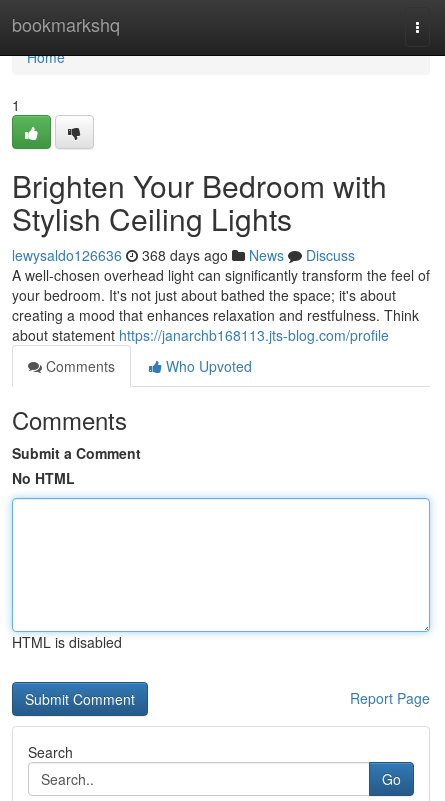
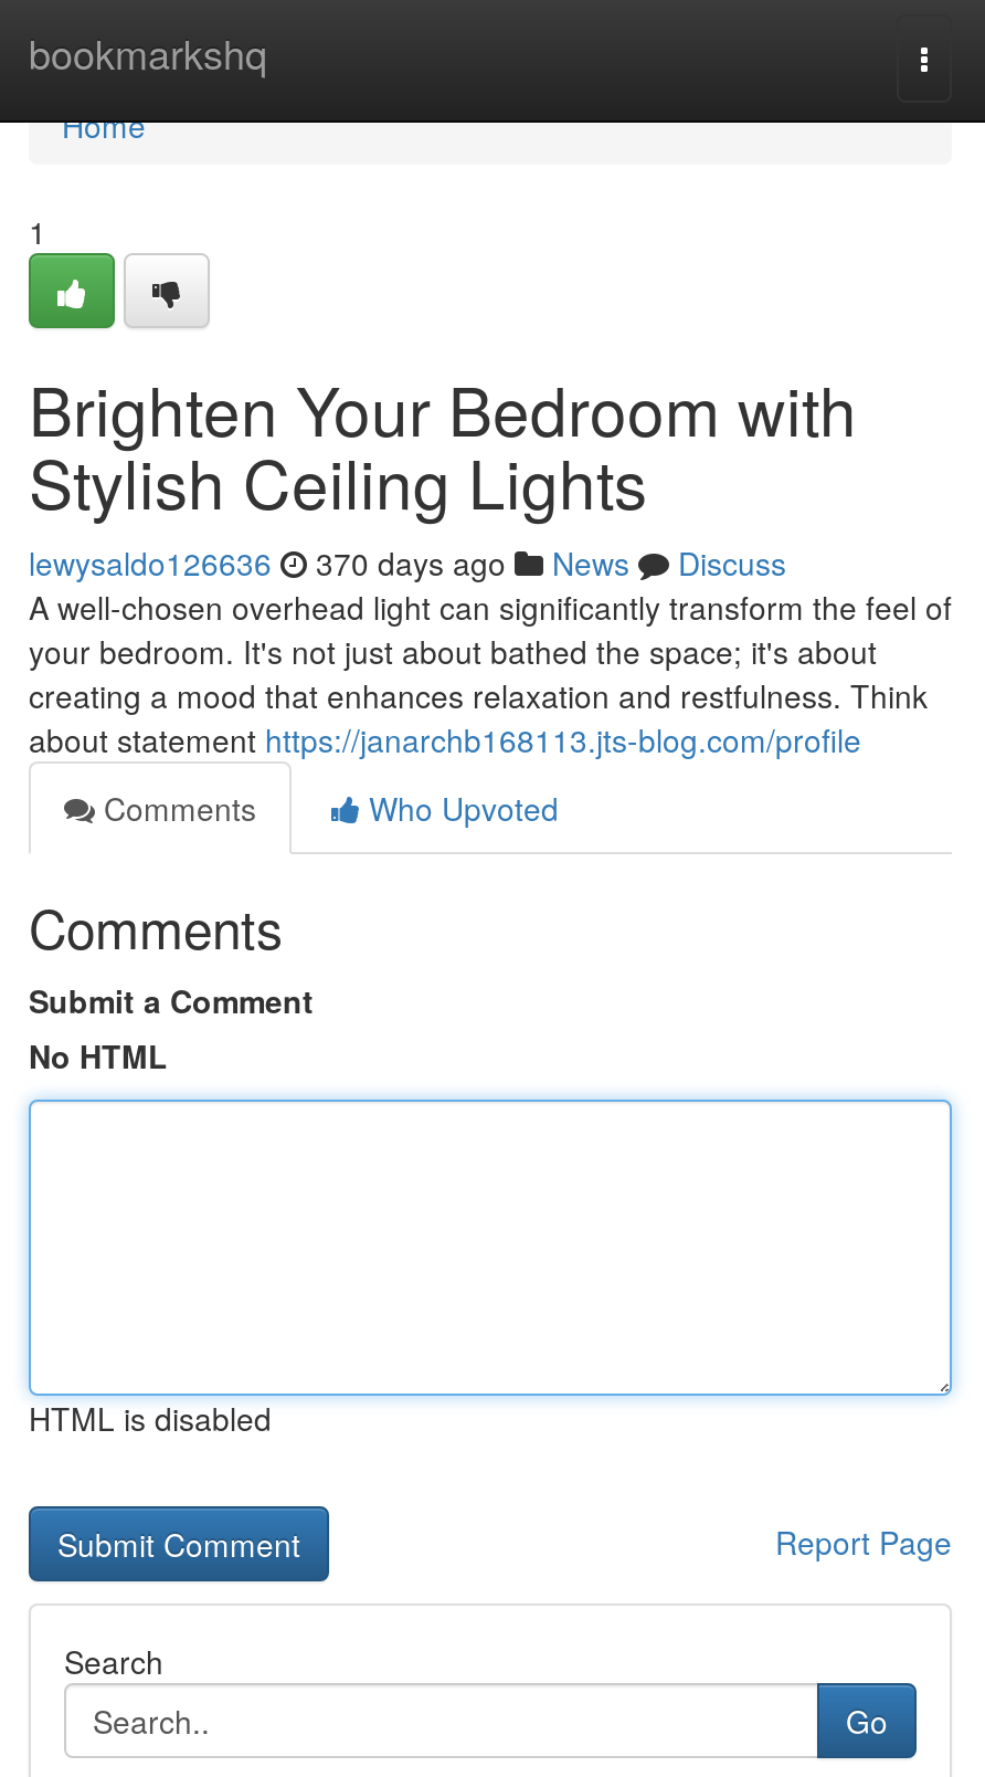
- lewysaldo126636 368 days ago News Discuss
+ lewysaldo126636 370 days ago News Discuss
